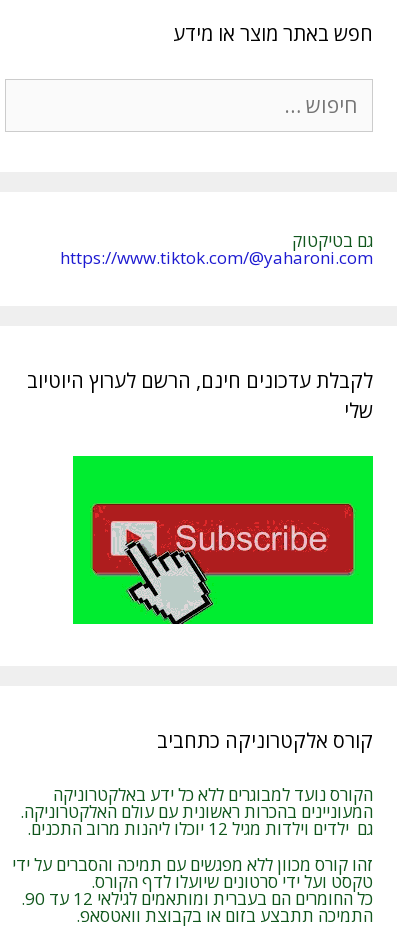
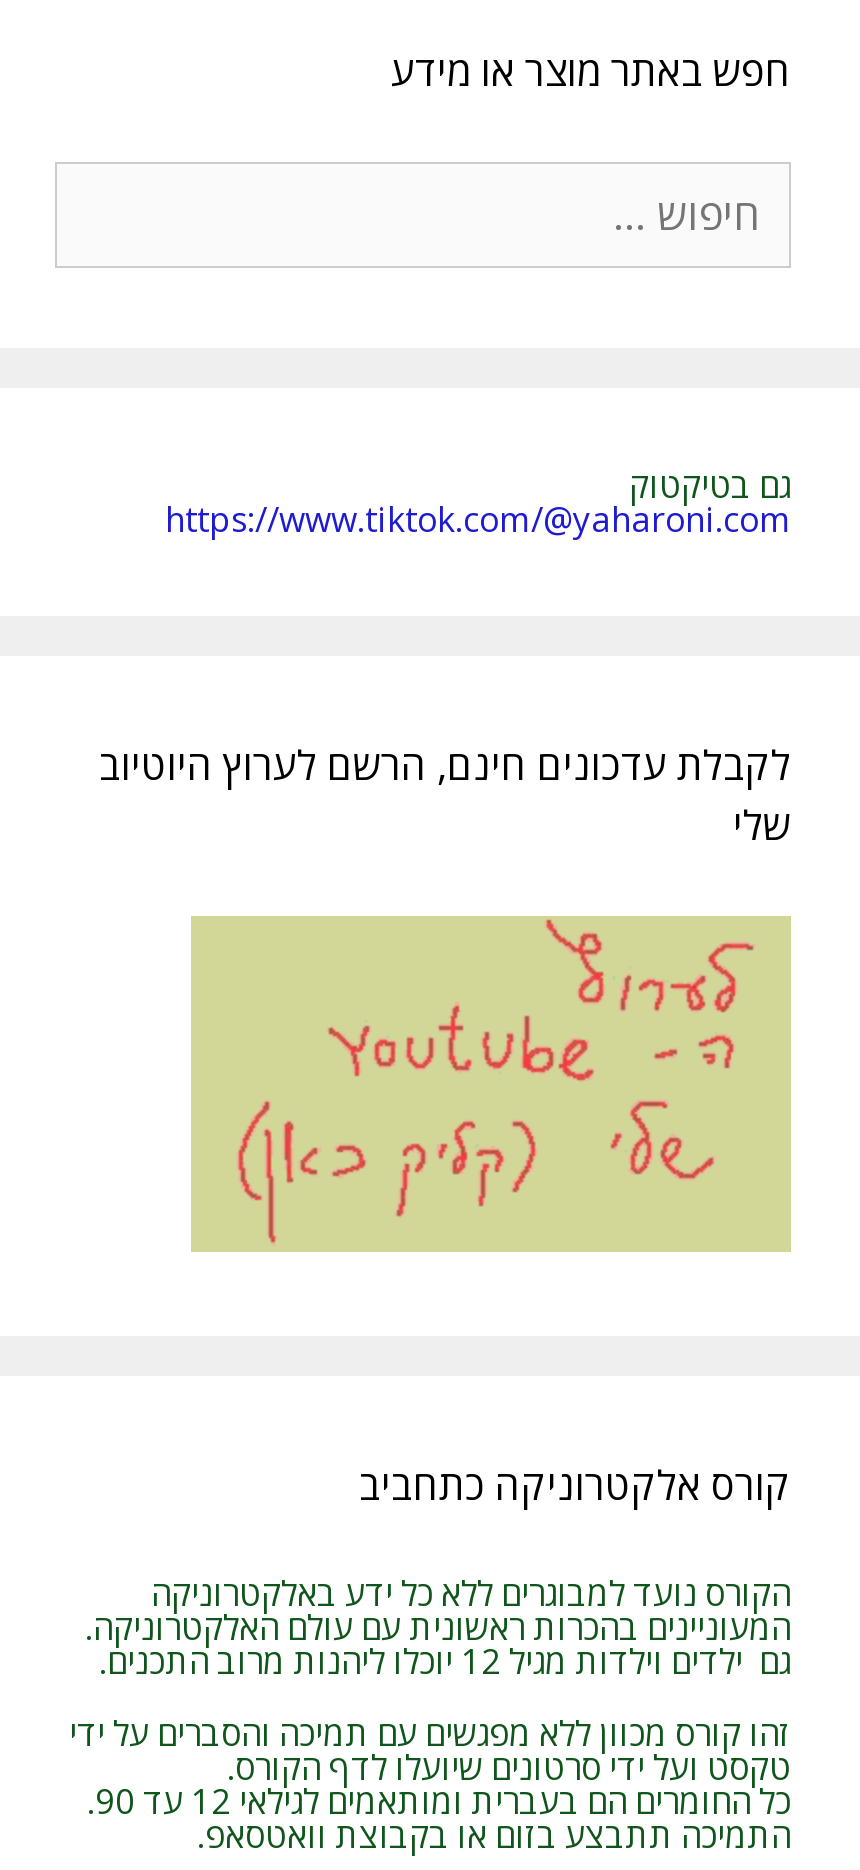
- [image]
+ [image]
